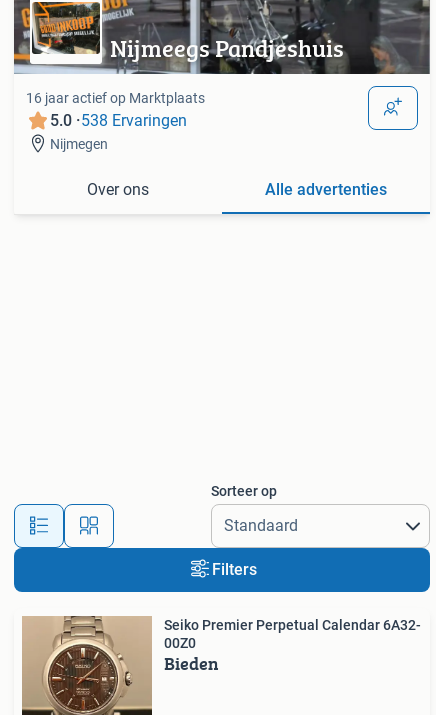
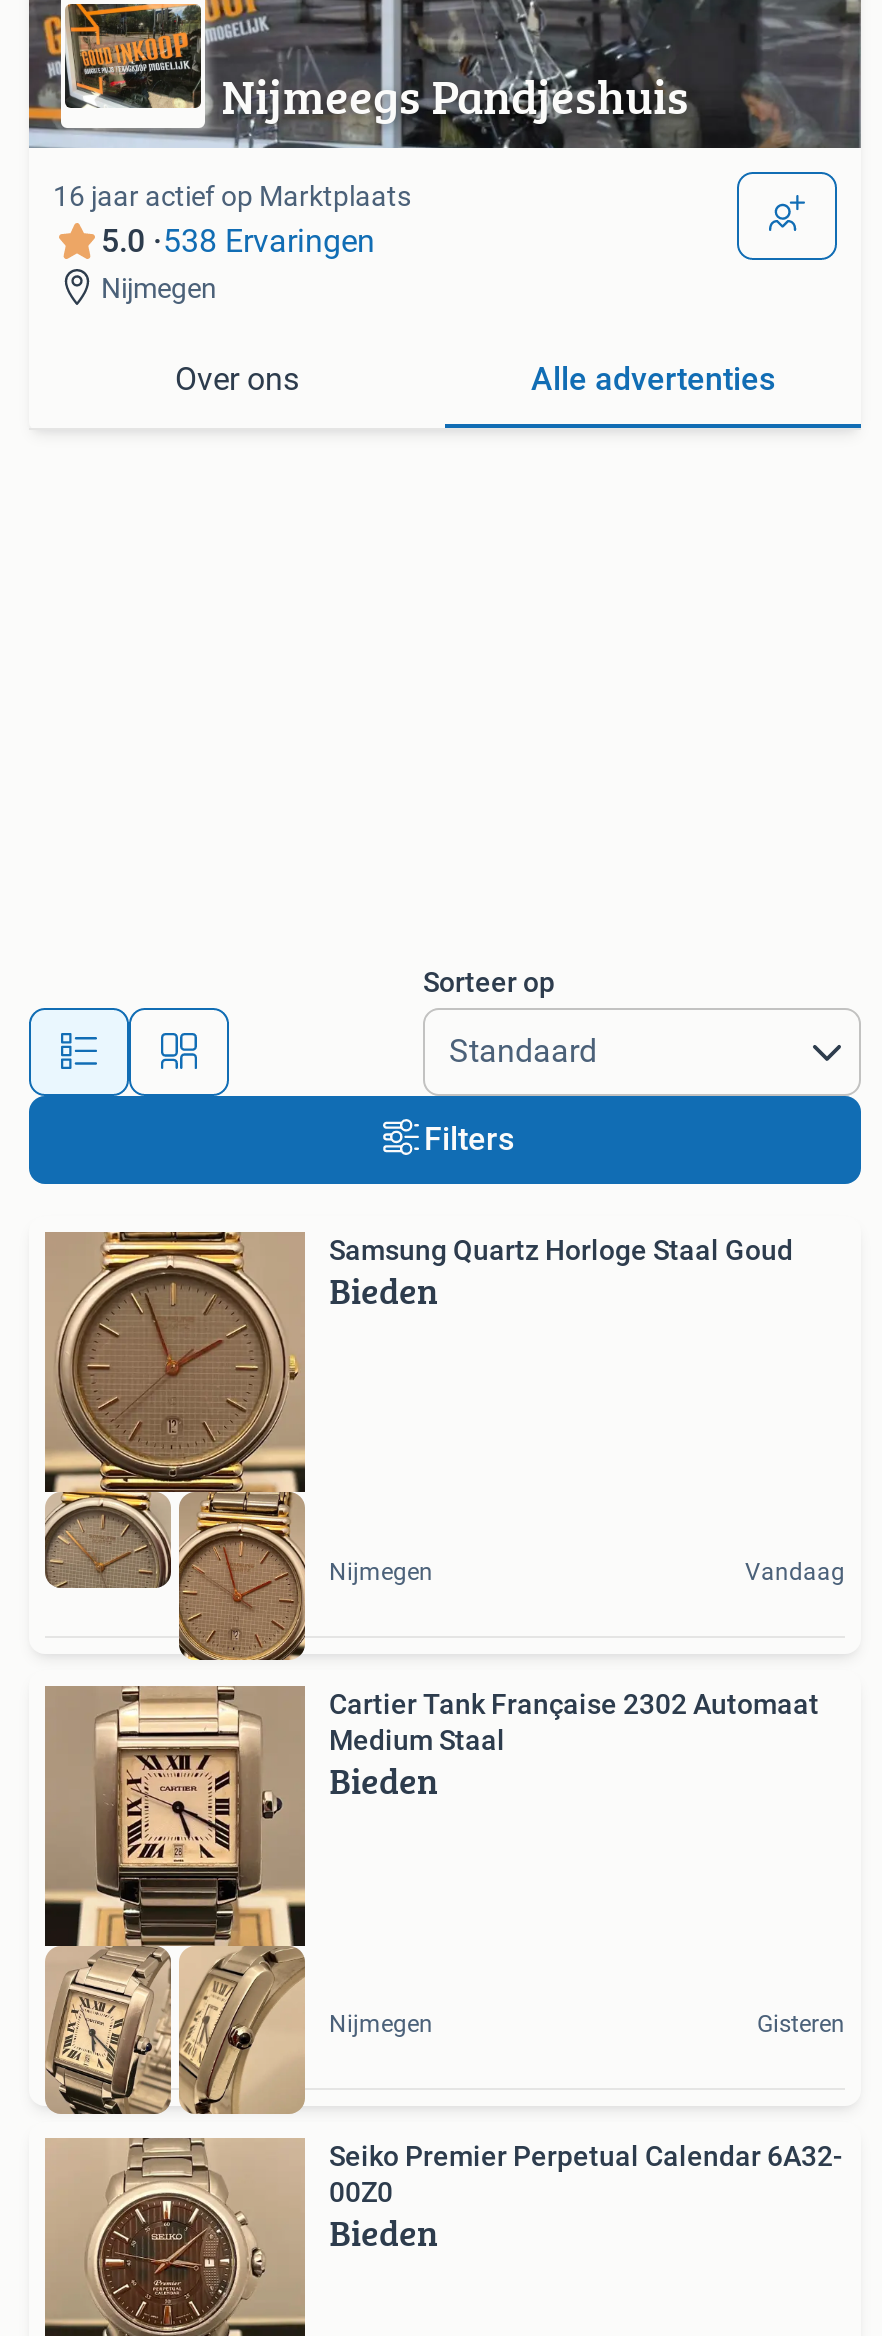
+ [image]
+ Samsung Quartz Horloge Staal Goud
+ Bieden

+ [image]
+ Cartier Tank Française 2302 Automaat
+ Medium Staal
+ Bieden

+ Nijmegen
+ Vandaag

+ Nijmegen
+ Gisteren
